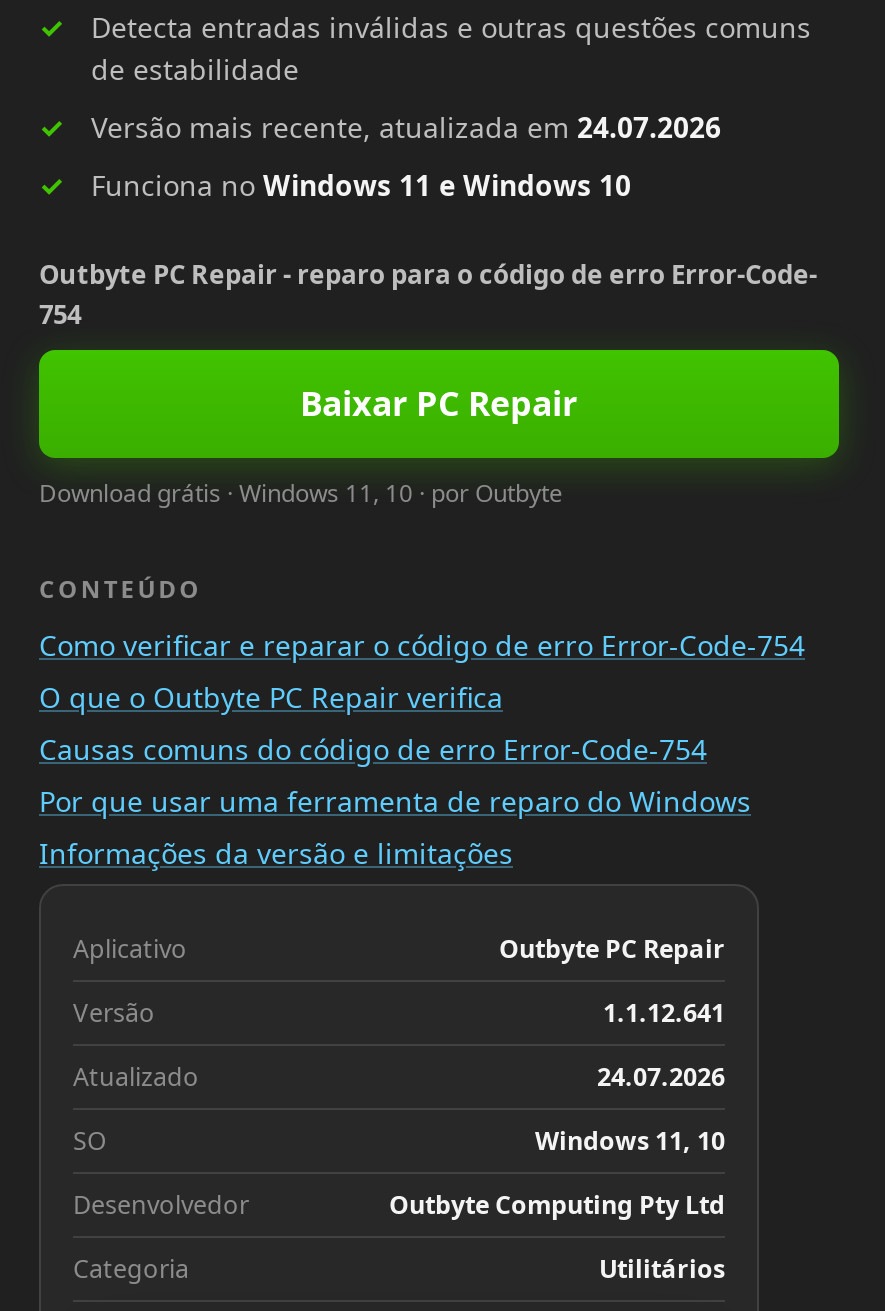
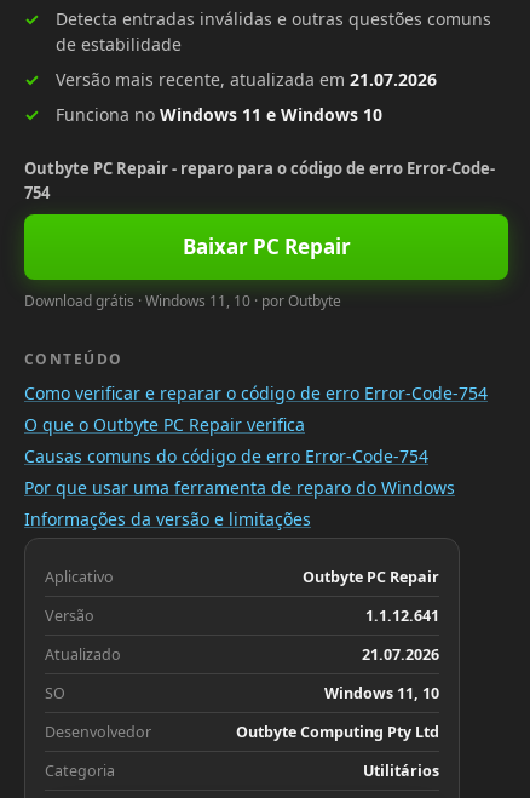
- Versão mais recente, atualizada em 24.07.2026
+ Versão mais recente, atualizada em 21.07.2026

- 24.07.2026
+ 21.07.2026
